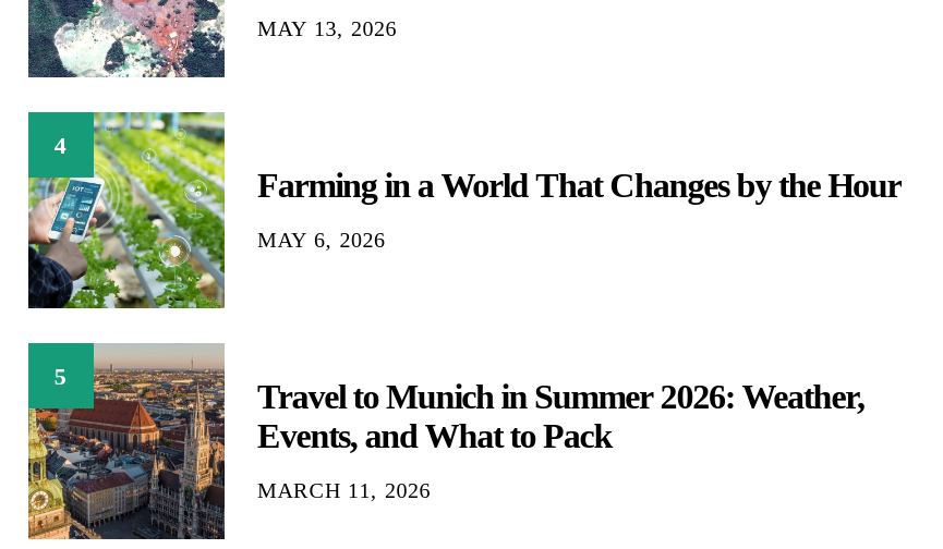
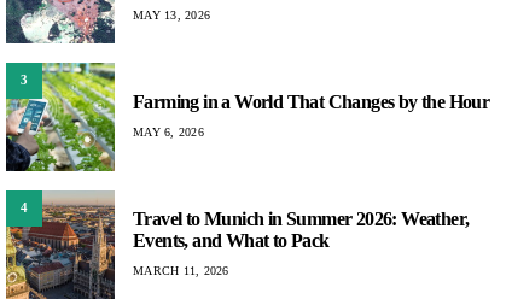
- 4
+ 3

- 5
+ 4
